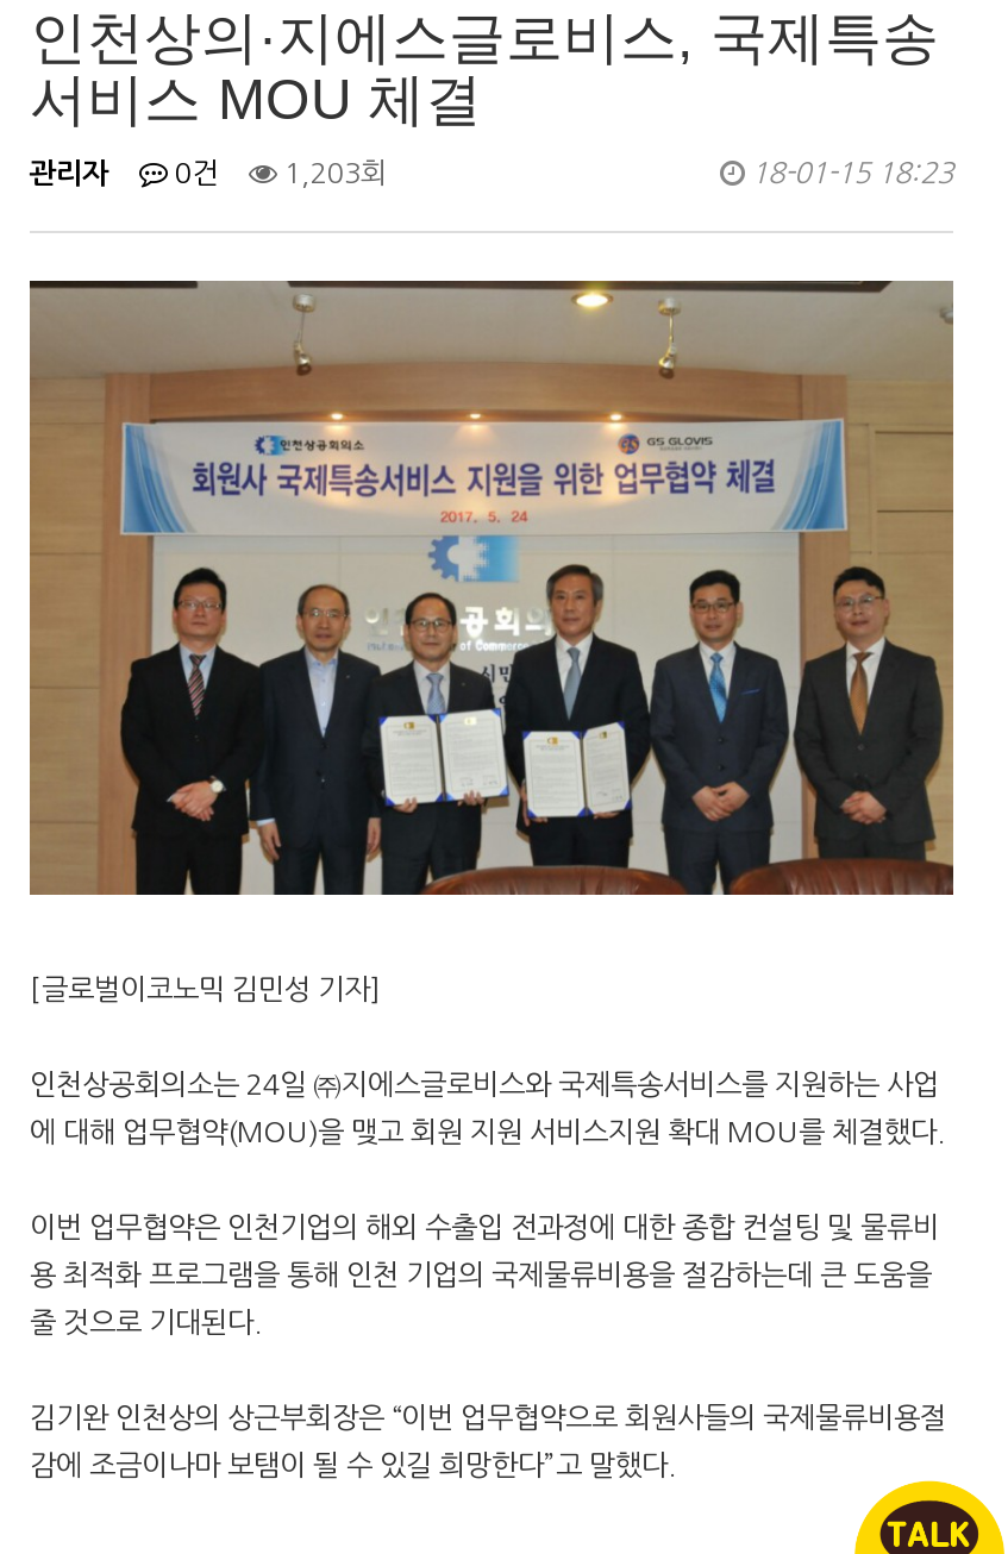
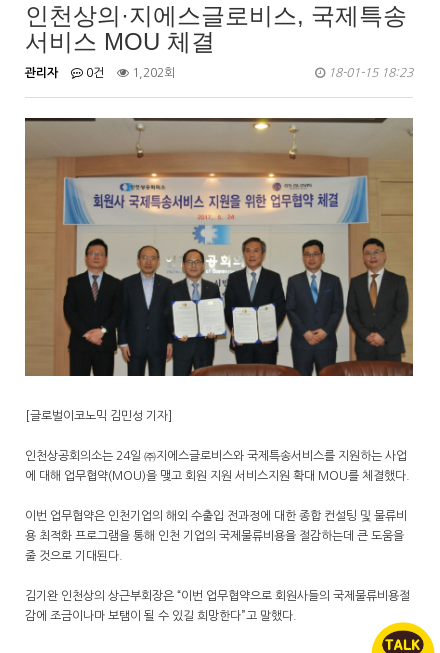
- 1,203회
+ 1,202회
